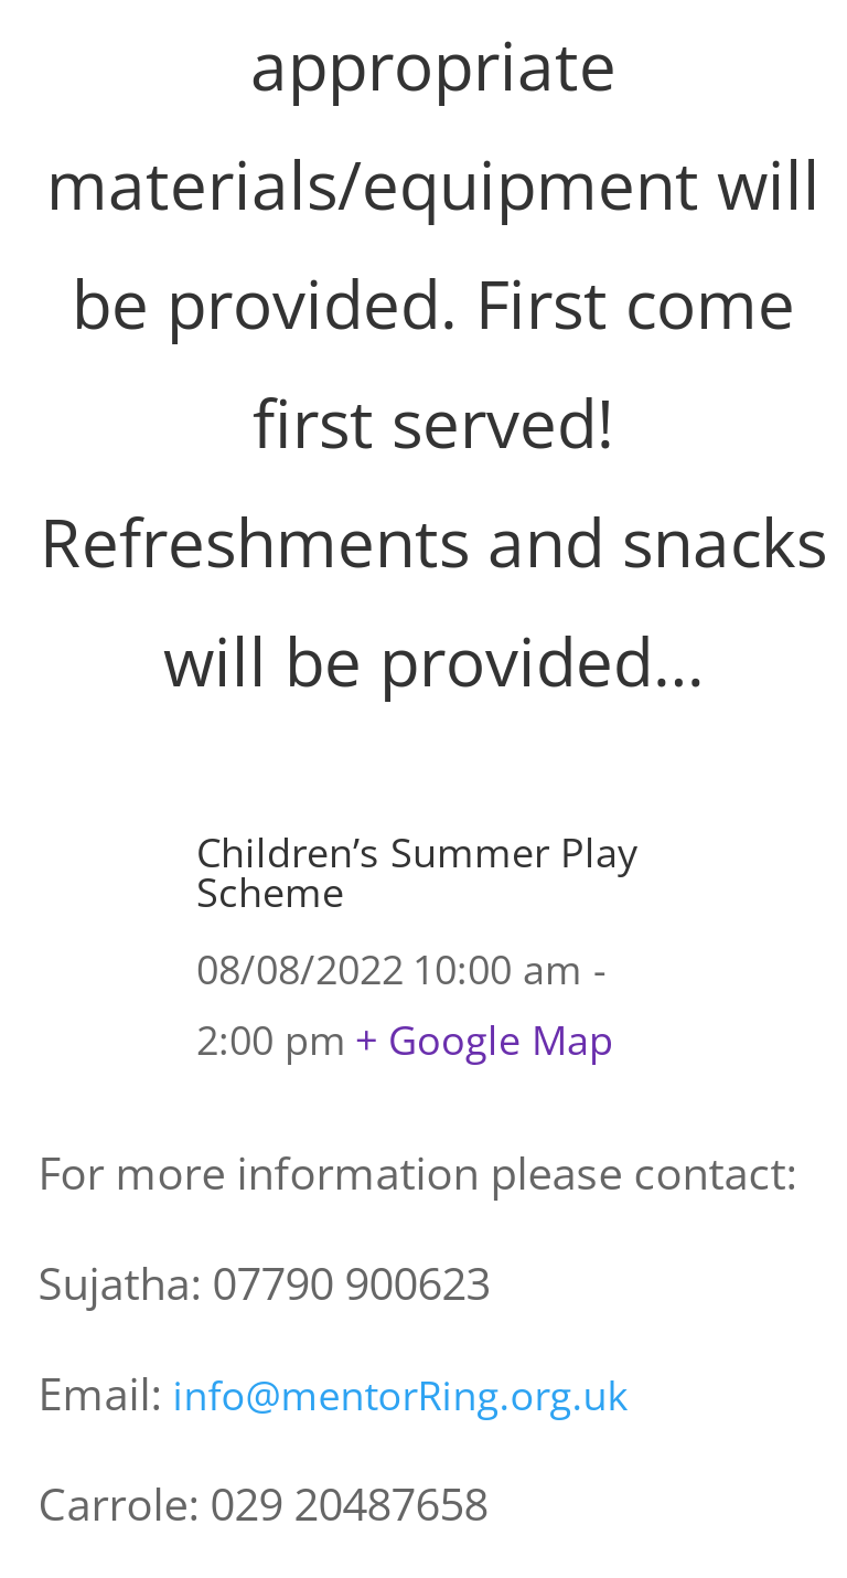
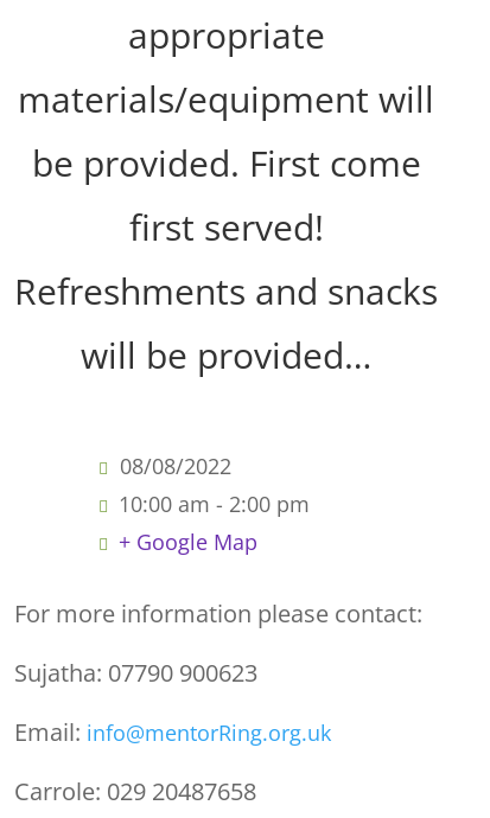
- Children’s Summer Play
- Scheme
- 08/08/2022 10:00 am -
- 2:00 pm + Google Map
+ 08/08/2022
+ 10:00 am - 2:00 pm
+ + Google Map
